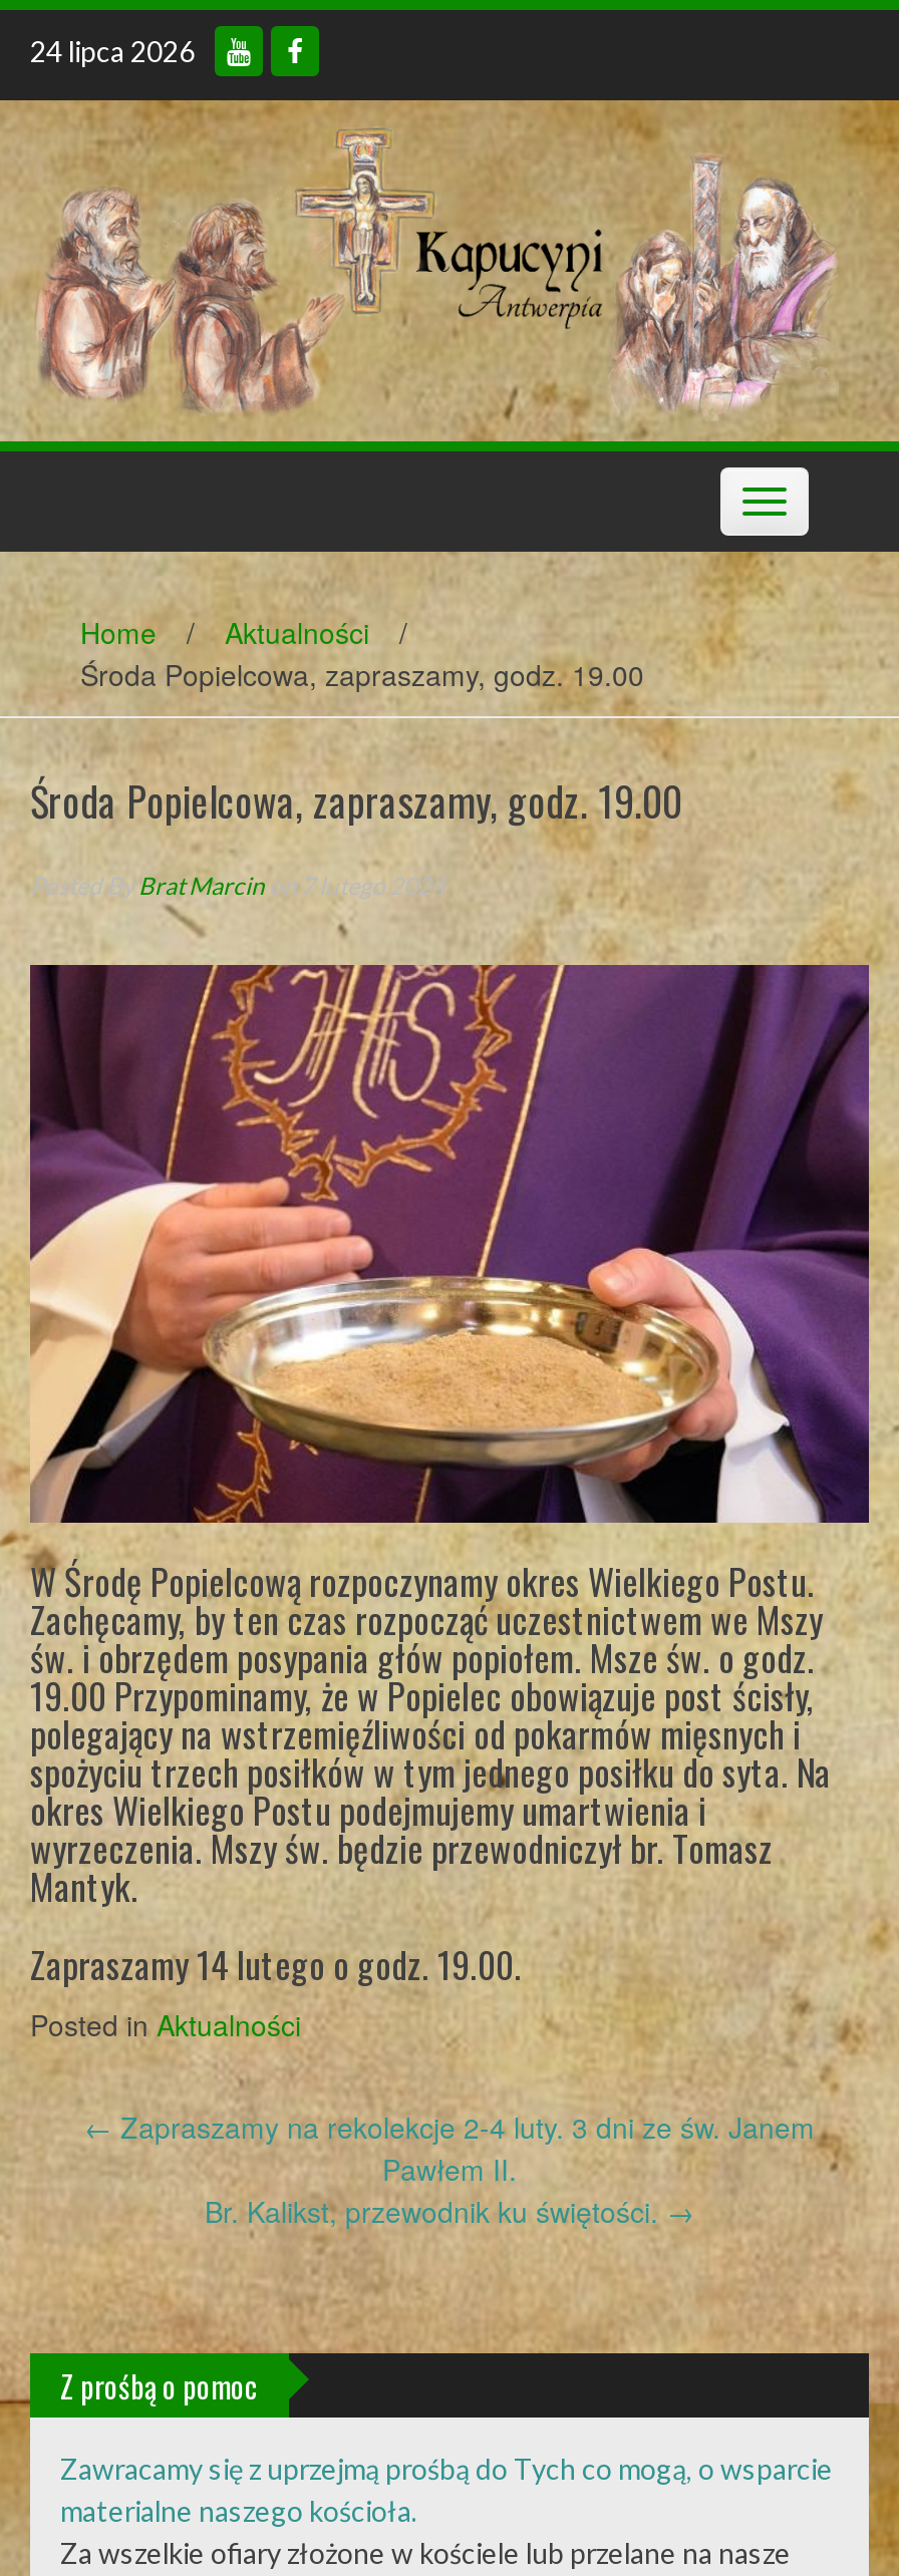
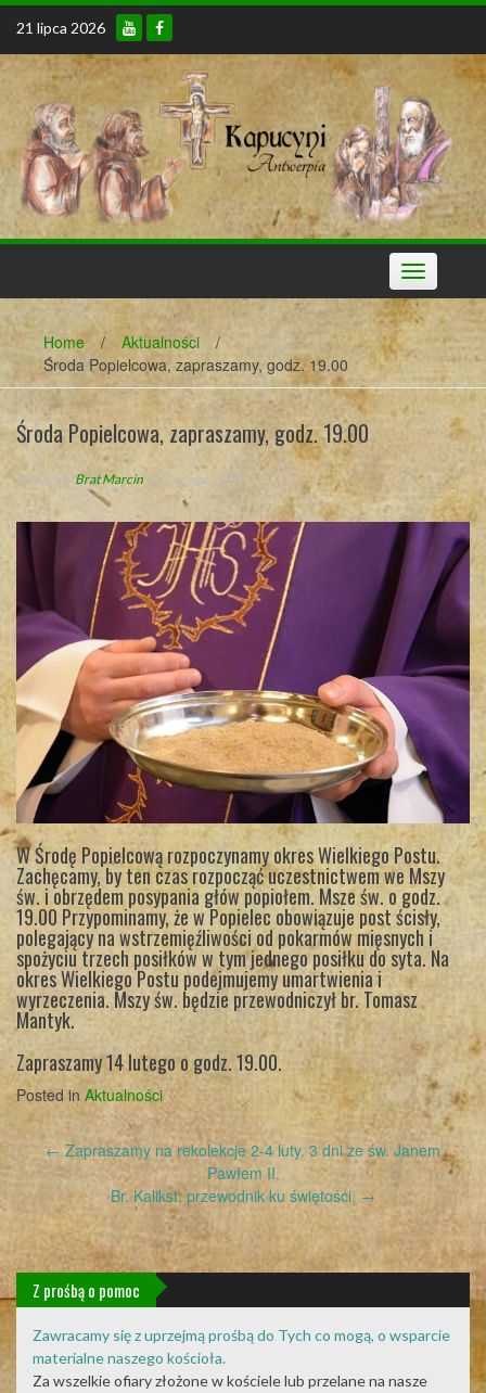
- 24 lipca 2026
+ 21 lipca 2026
